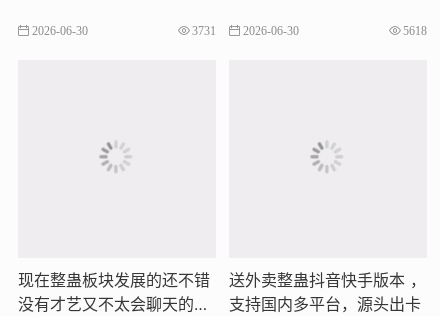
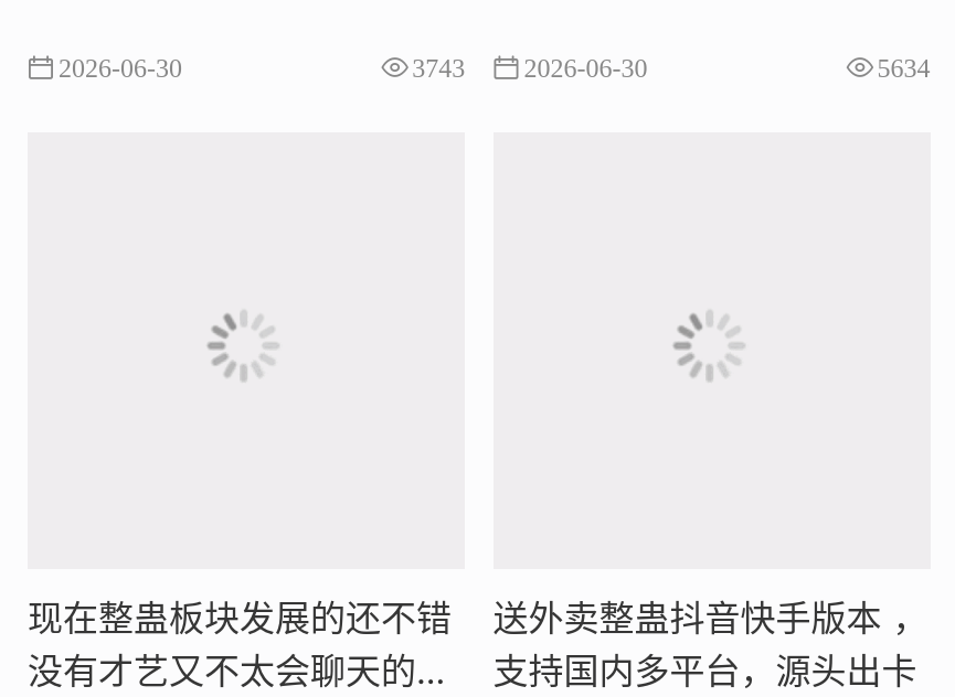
- 3731
+ 3743

- 5618
+ 5634
